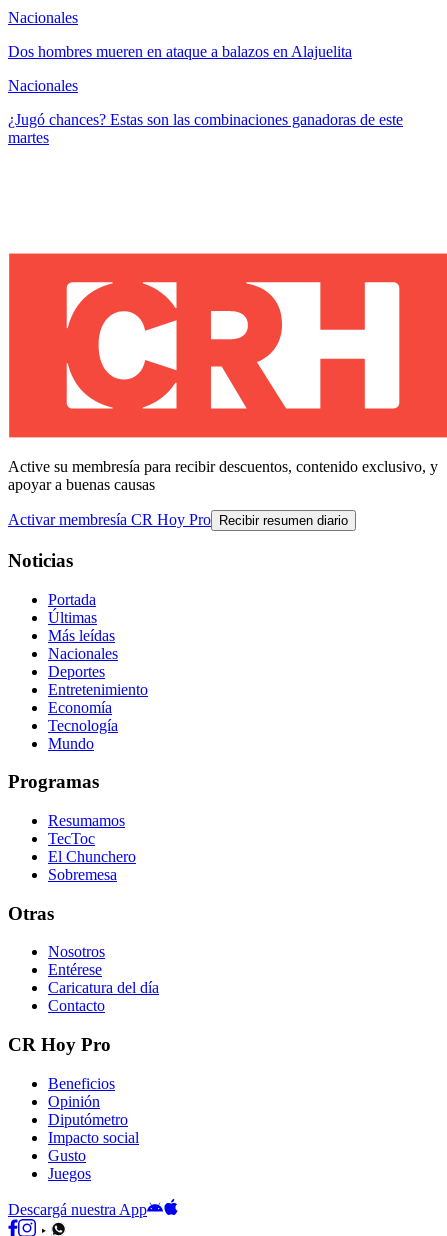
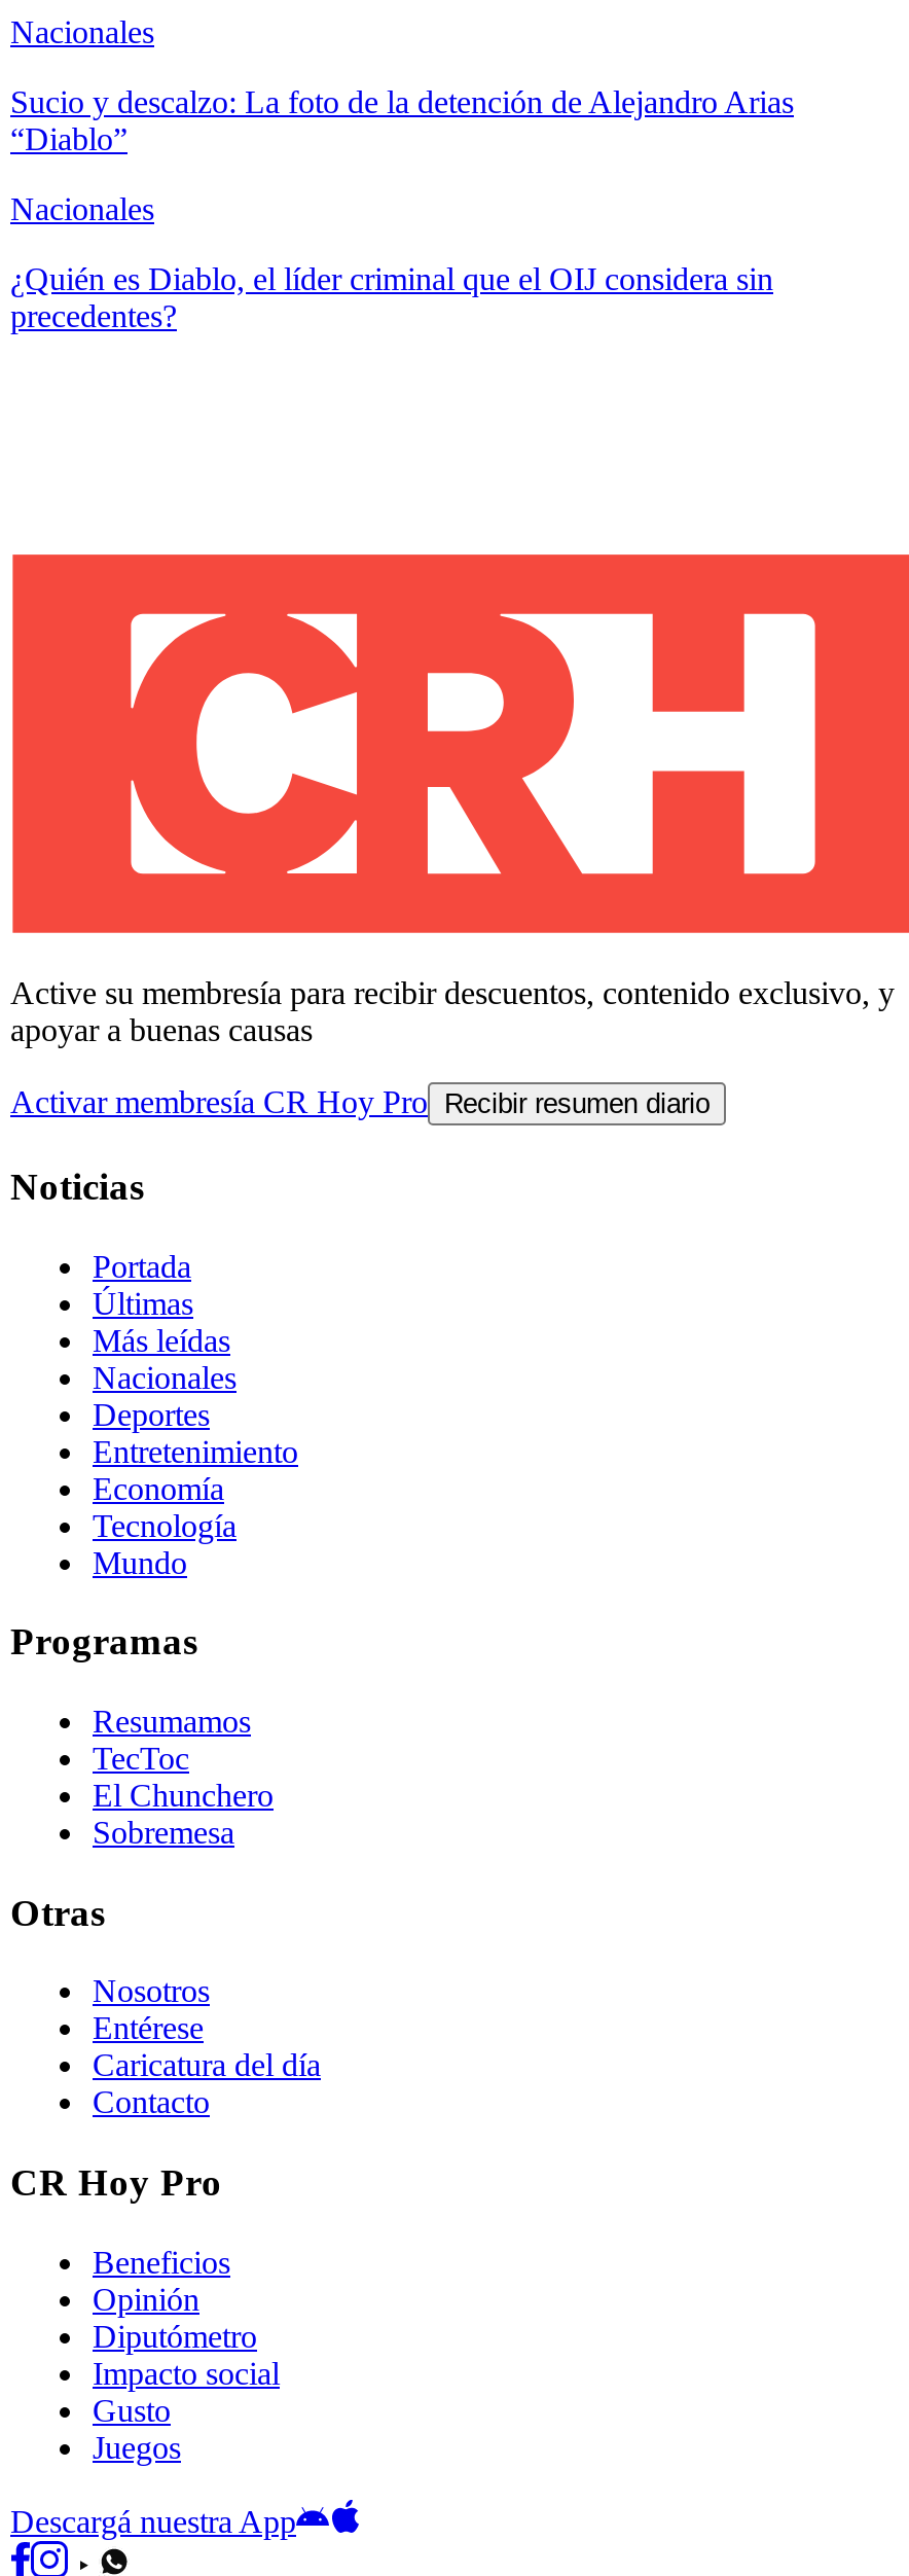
- Dos hombres mueren en ataque a balazos en Alajuelita
+ Sucio y descalzo: La foto de la detención de Alejandro Arias
+ “Diablo”

- ¿Jugó chances? Estas son las combinaciones ganadoras de este
- martes
+ ¿Quién es Diablo, el líder criminal que el OIJ considera sin
+ precedentes?
